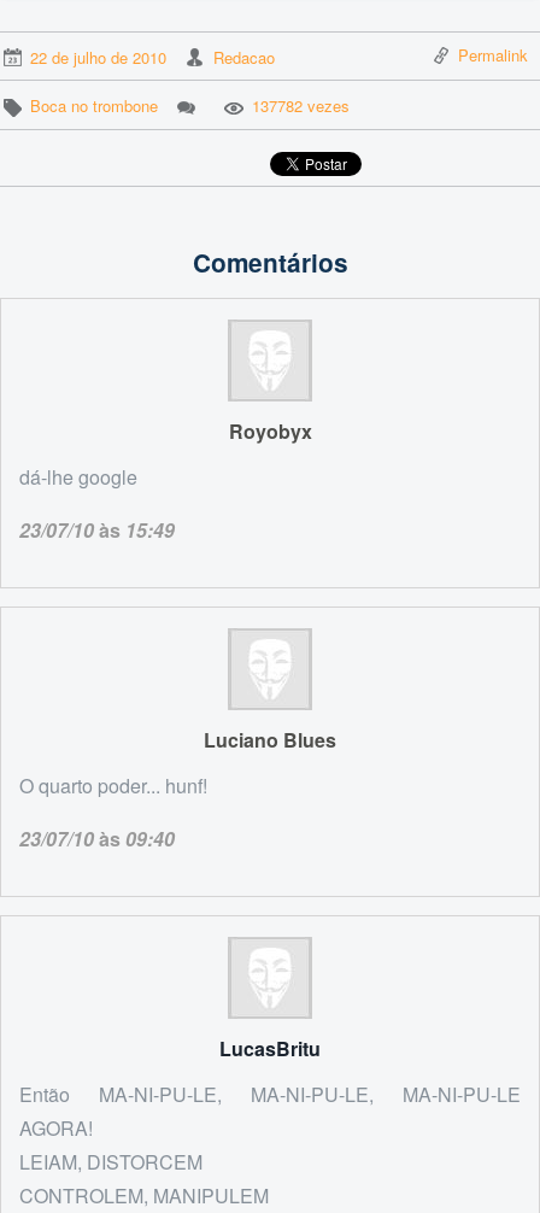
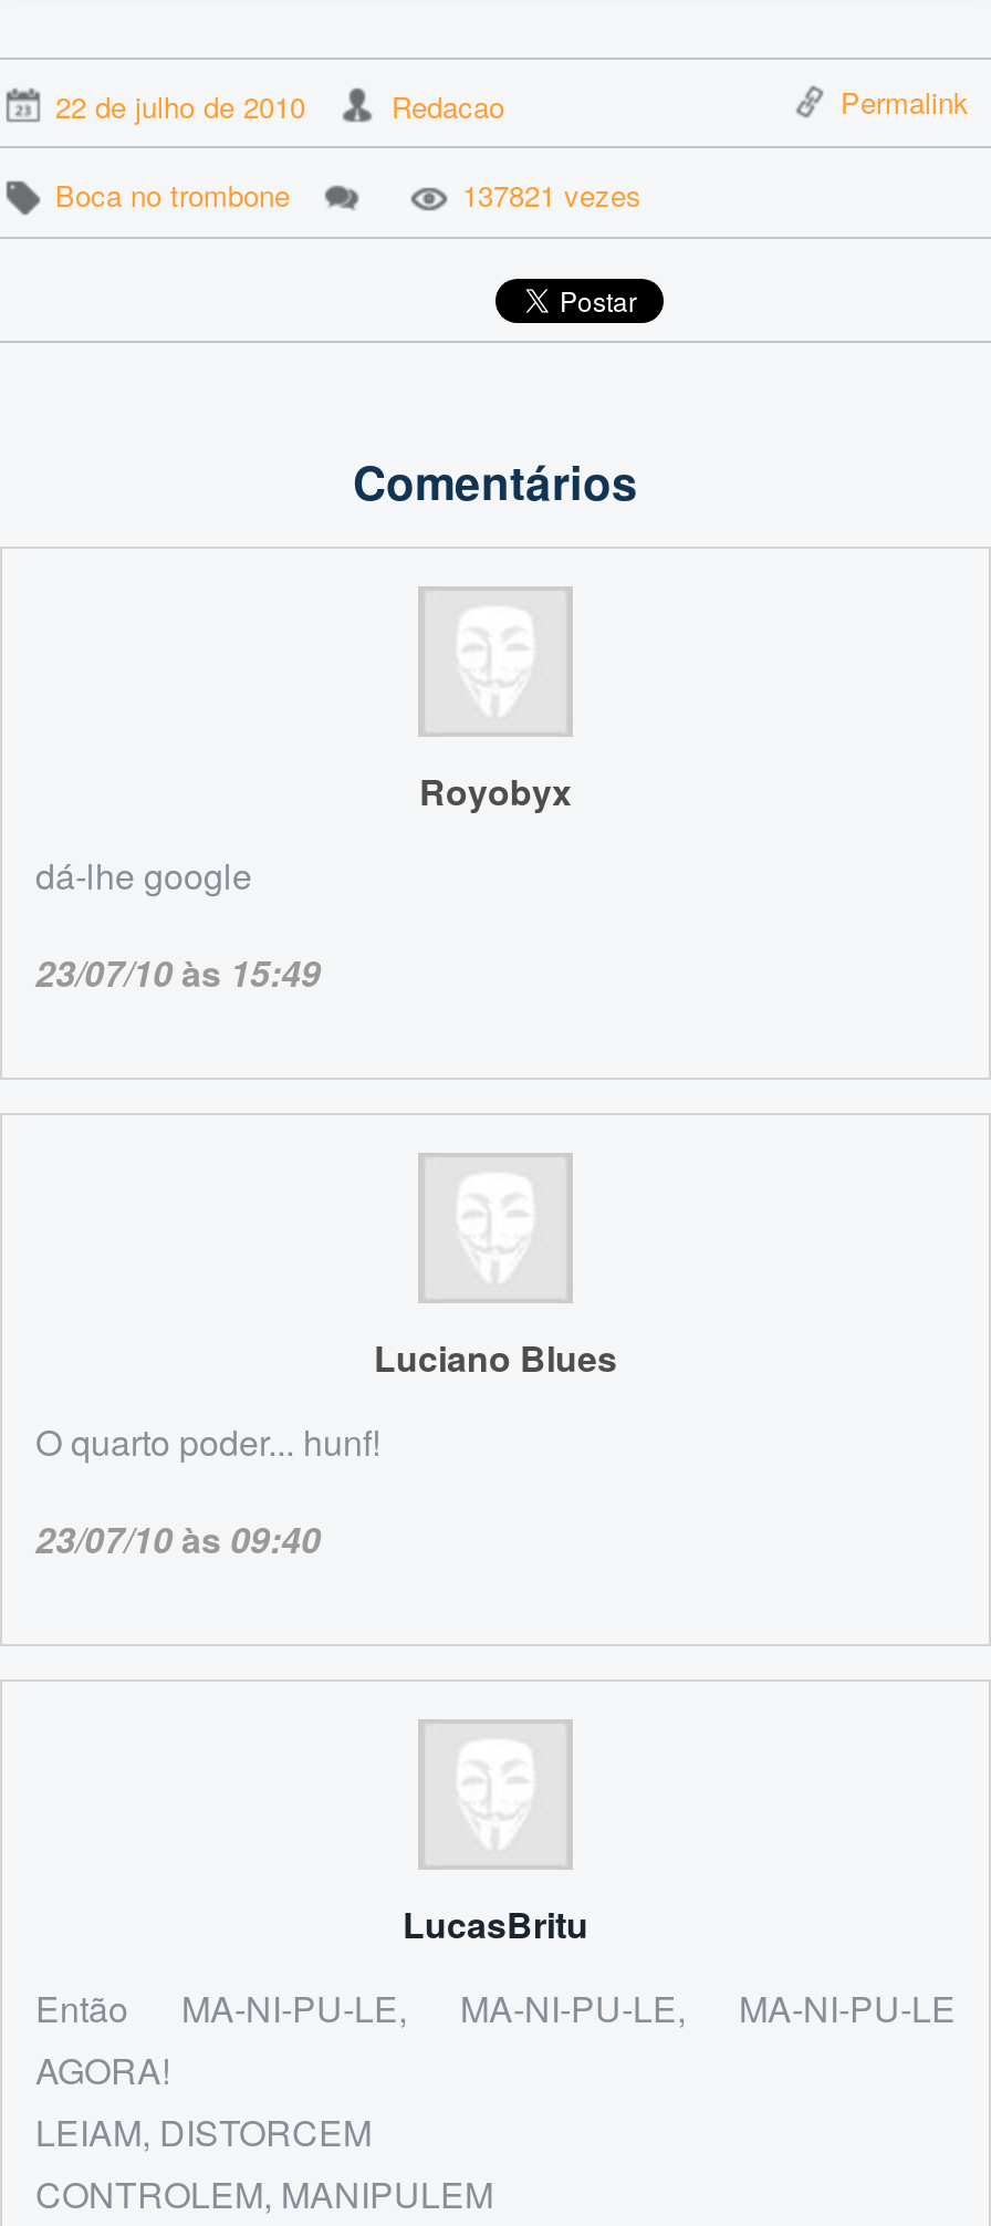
- 137782 vezes
+ 137821 vezes
